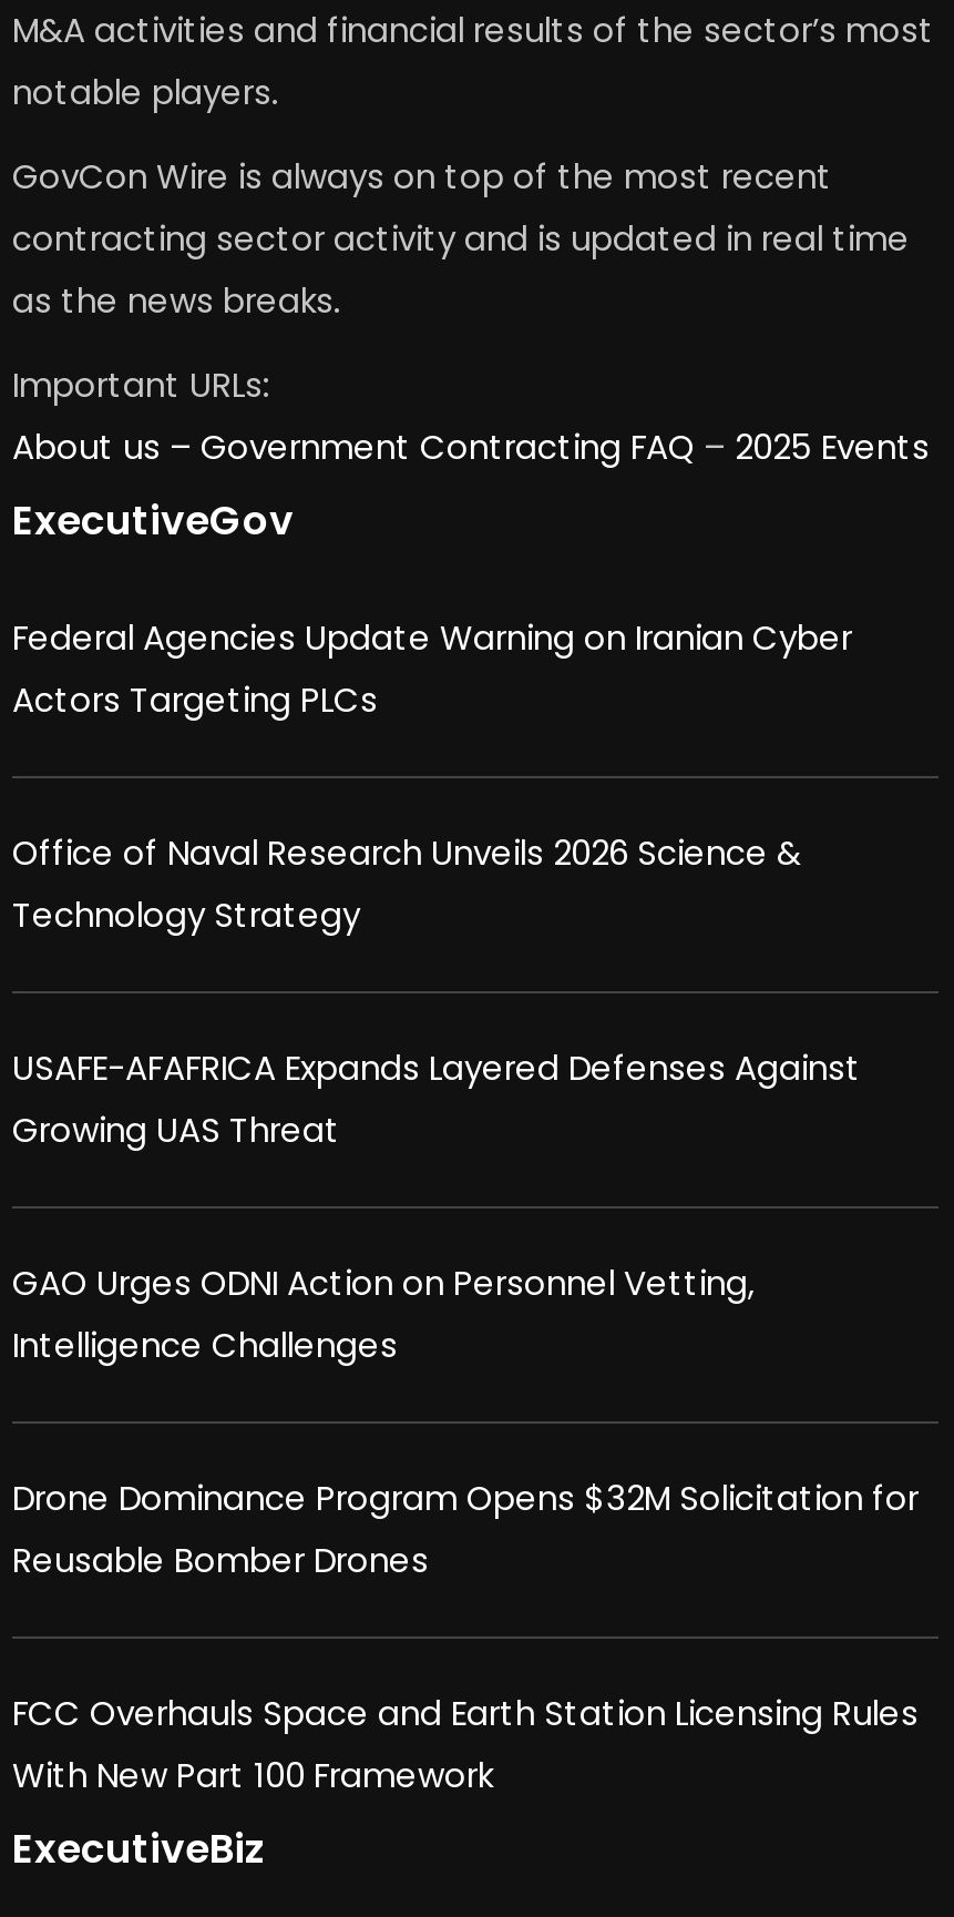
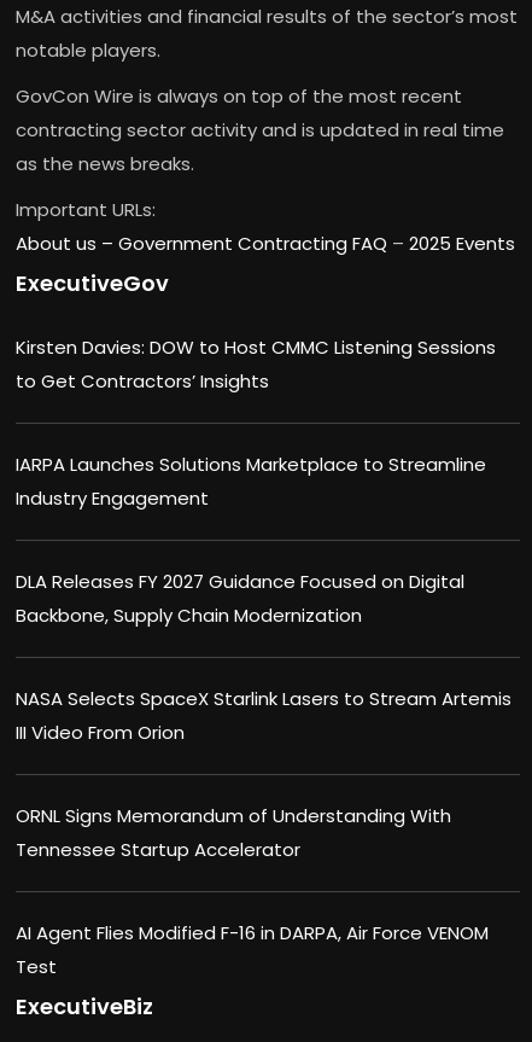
- Federal Agencies Update Warning on Iranian Cyber
- Actors Targeting PLCs
+ Kirsten Davies: DOW to Host CMMC Listening Sessions
+ to Get Contractors’ Insights

- Office of Naval Research Unveils 2026 Science &
- Technology Strategy
+ IARPA Launches Solutions Marketplace to Streamline
+ Industry Engagement

- USAFE-AFAFRICA Expands Layered Defenses Against
- Growing UAS Threat
+ DLA Releases FY 2027 Guidance Focused on Digital
+ Backbone, Supply Chain Modernization

- GAO Urges ODNI Action on Personnel Vetting,
- Intelligence Challenges
+ NASA Selects SpaceX Starlink Lasers to Stream Artemis
+ III Video From Orion

- Drone Dominance Program Opens $32M Solicitation for
- Reusable Bomber Drones
+ ORNL Signs Memorandum of Understanding With
+ Tennessee Startup Accelerator

- FCC Overhauls Space and Earth Station Licensing Rules
- With New Part 100 Framework
+ AI Agent Flies Modified F-16 in DARPA, Air Force VENOM
+ Test
